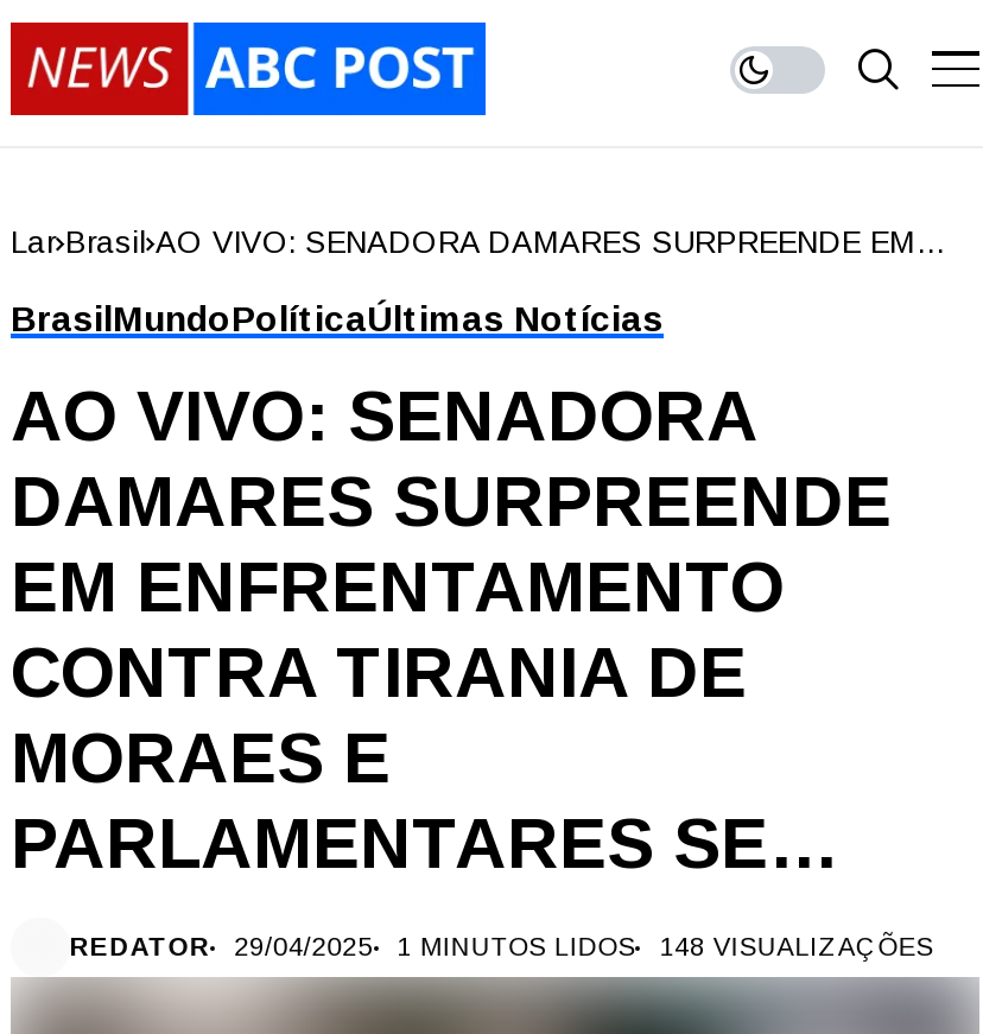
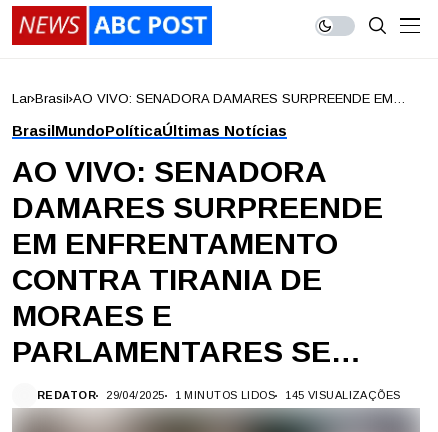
- 148 VISUALIZAÇÕES
+ 145 VISUALIZAÇÕES
